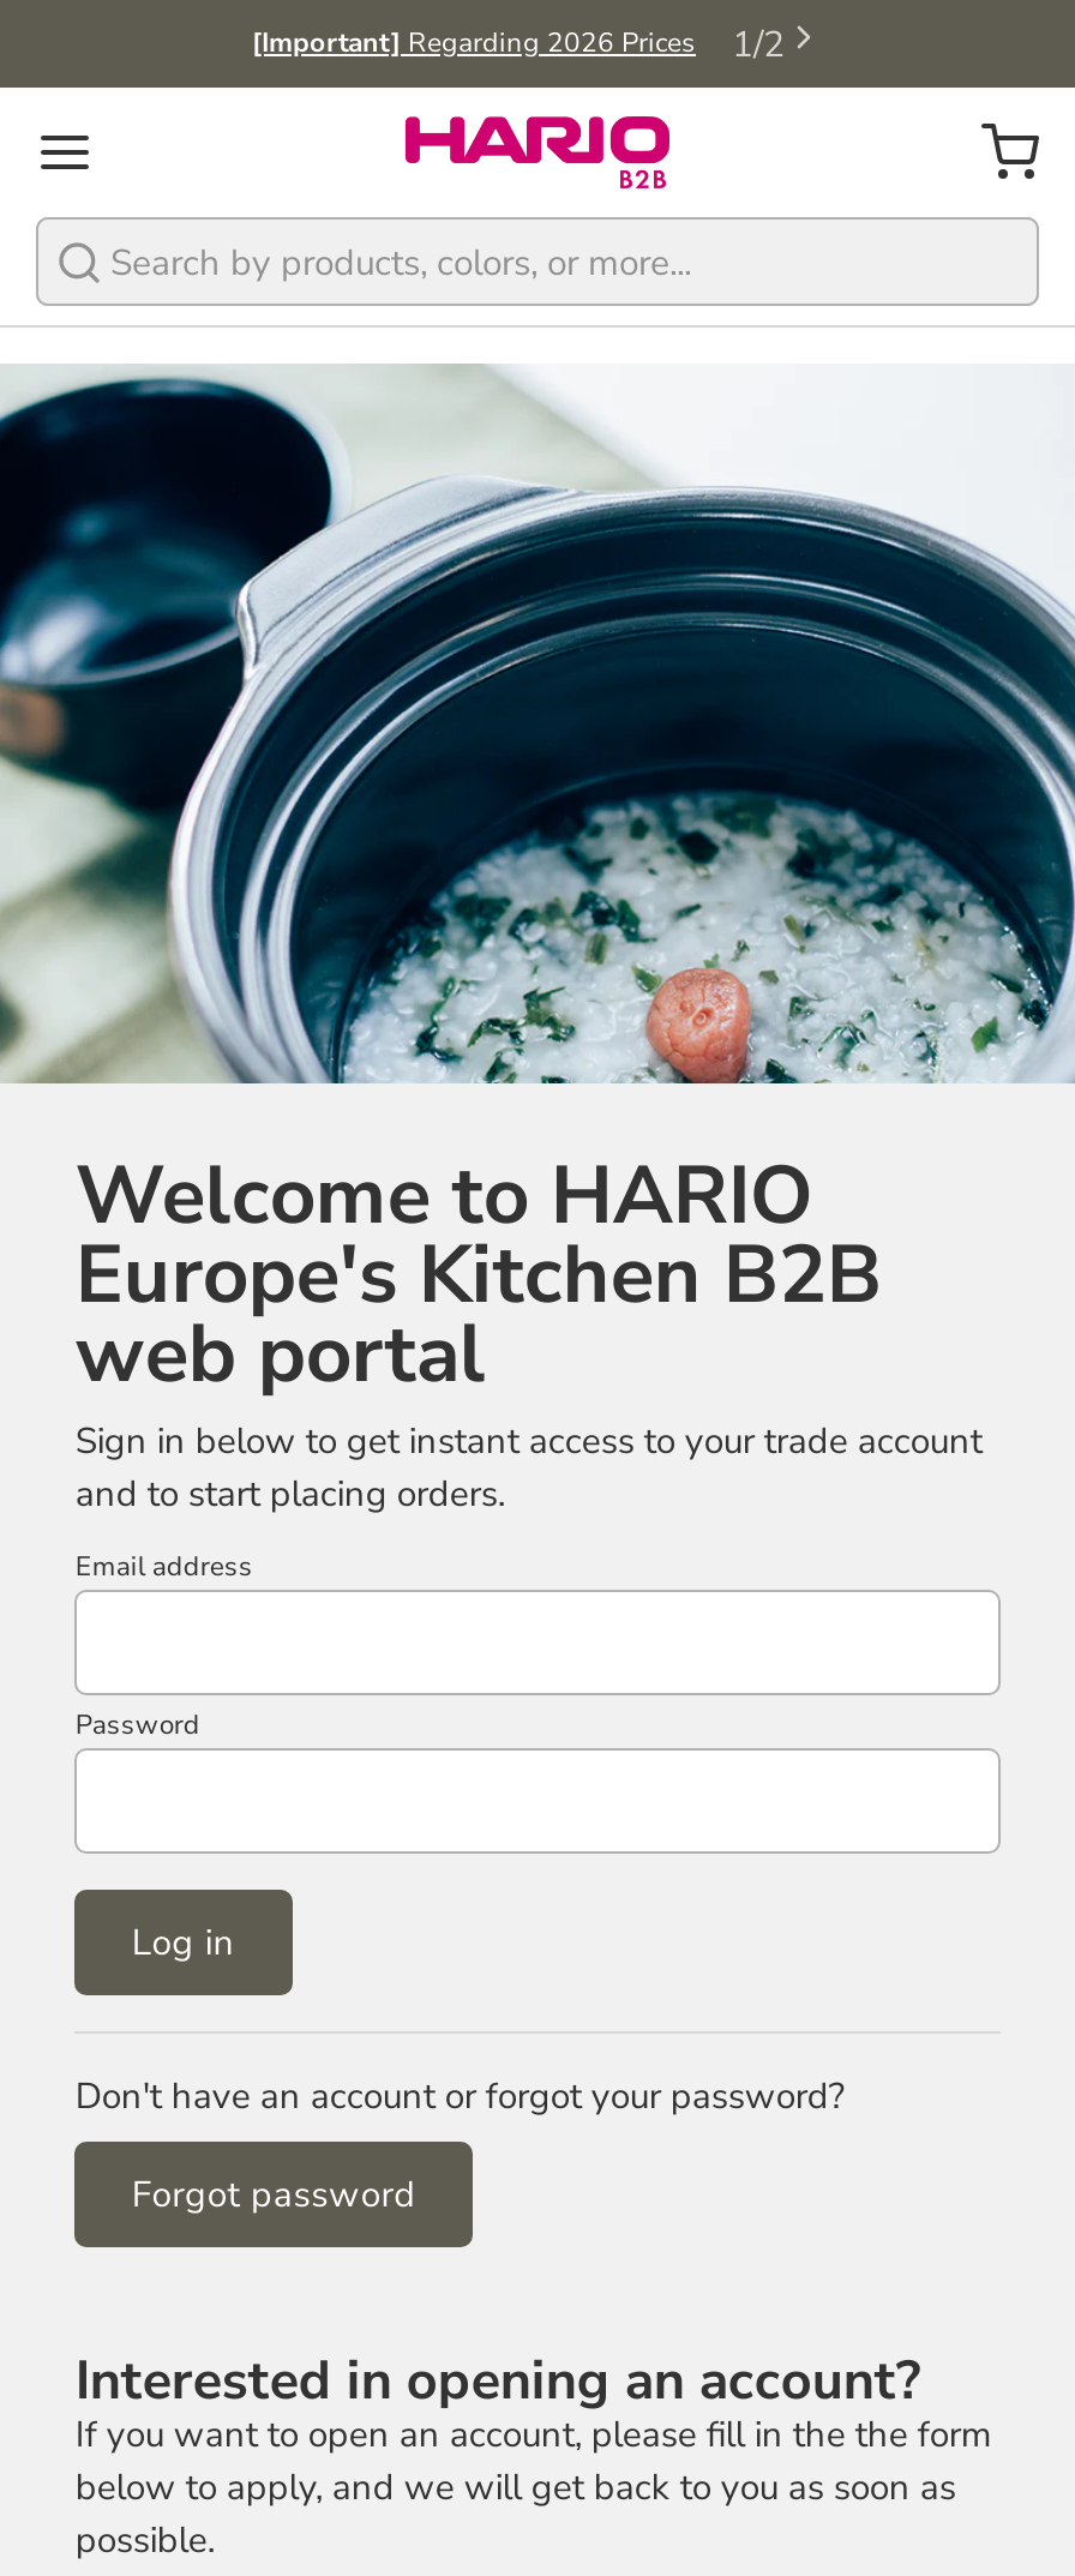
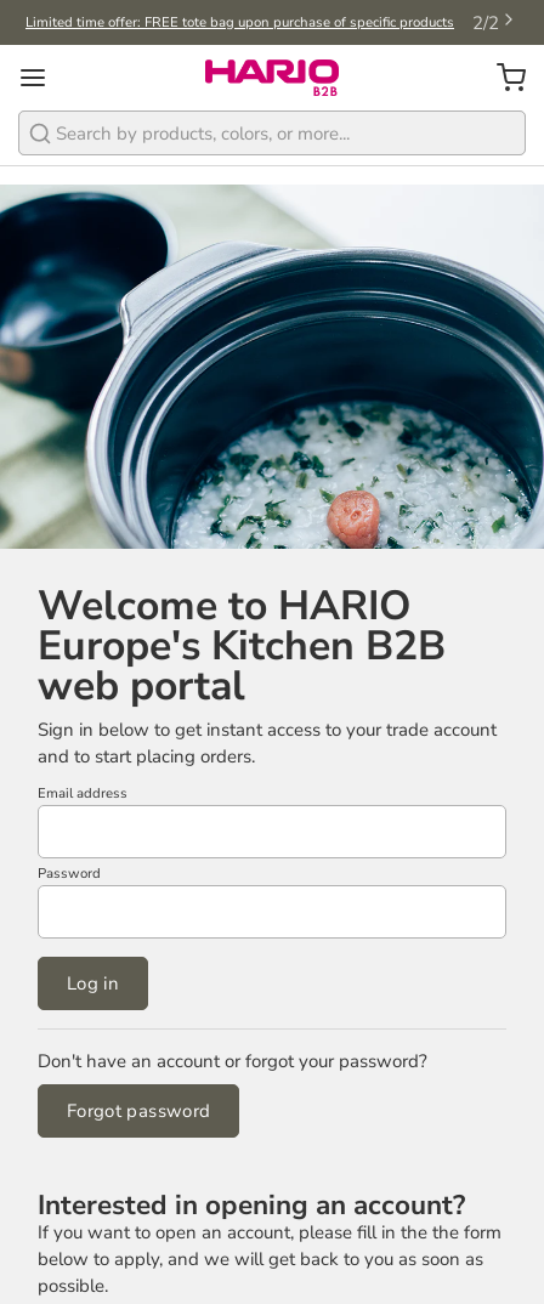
- [Important] Regarding 2026 Prices
- 1/2
+ Limited time offer: FREE tote bag upon purchase of specific products
+ 2/2
